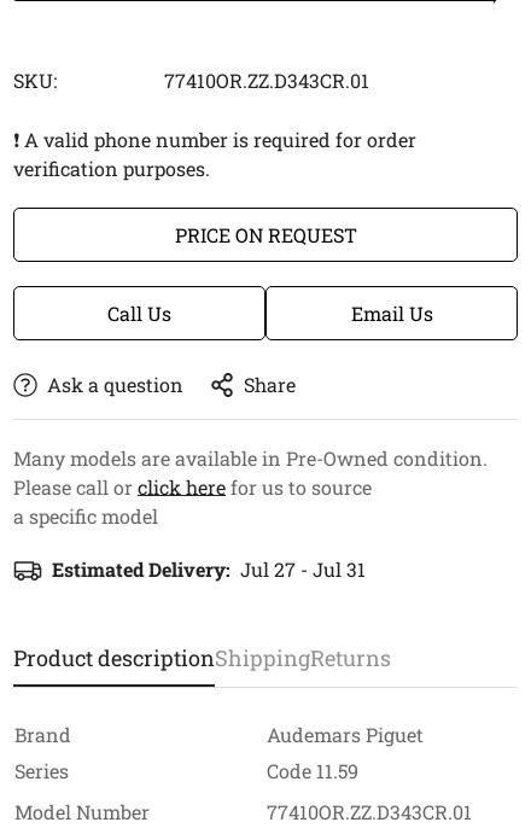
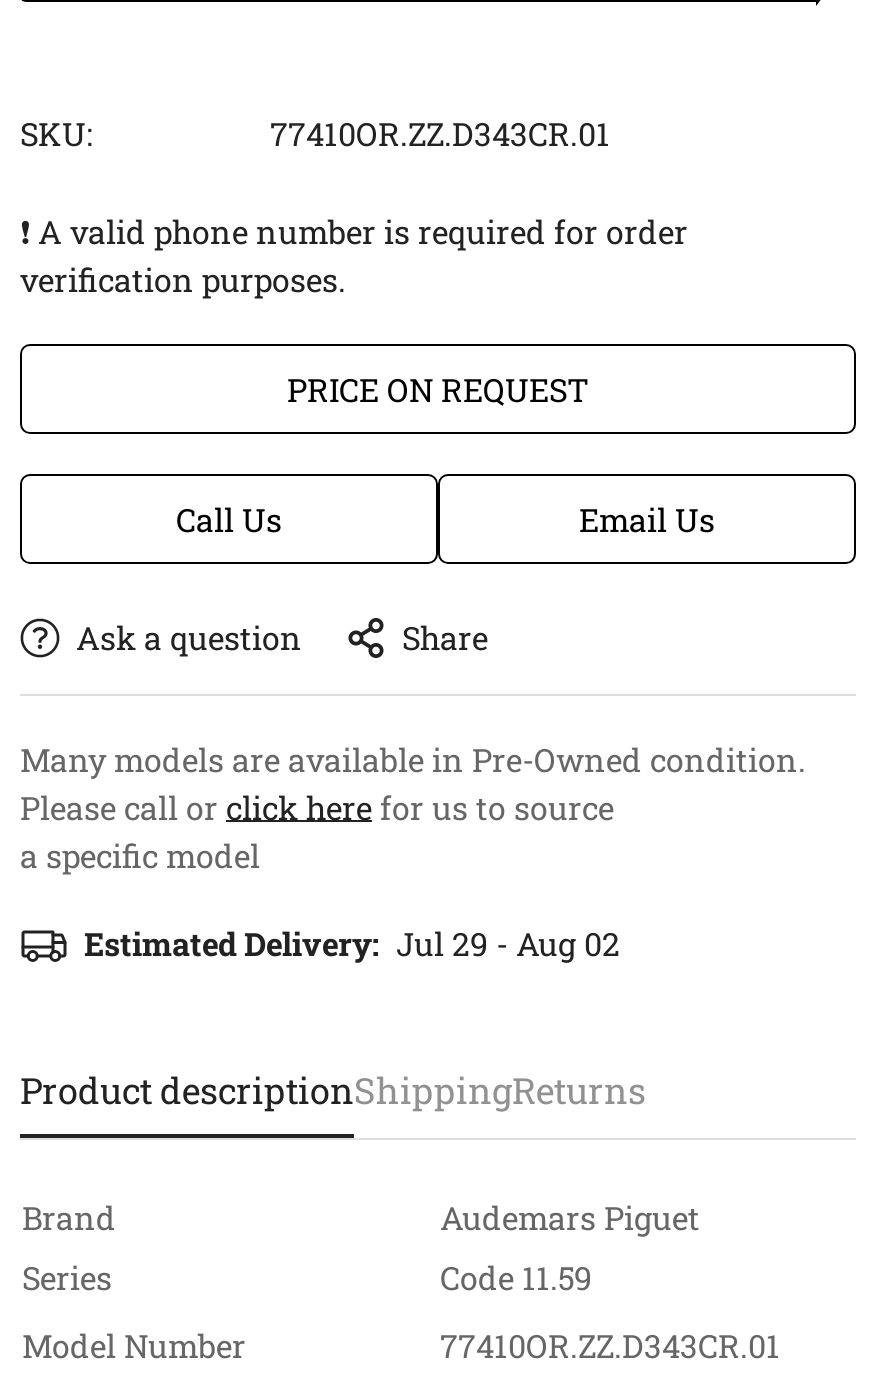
- Estimated Delivery: Jul 27 - Jul 31
+ Estimated Delivery: Jul 29 - Aug 02
